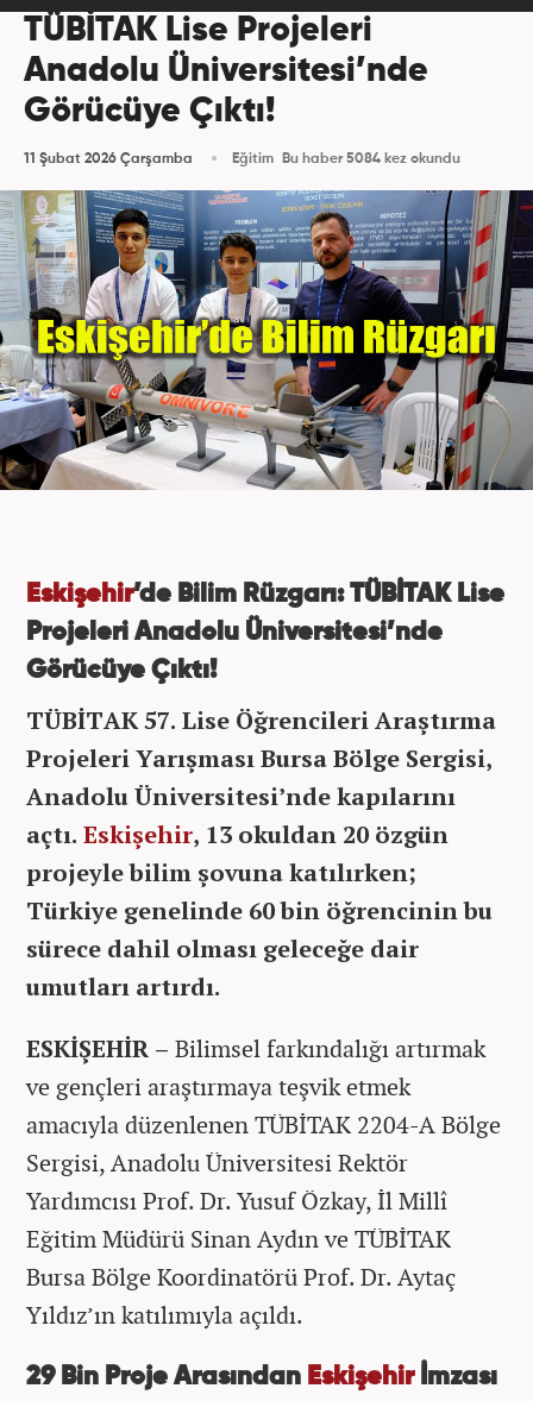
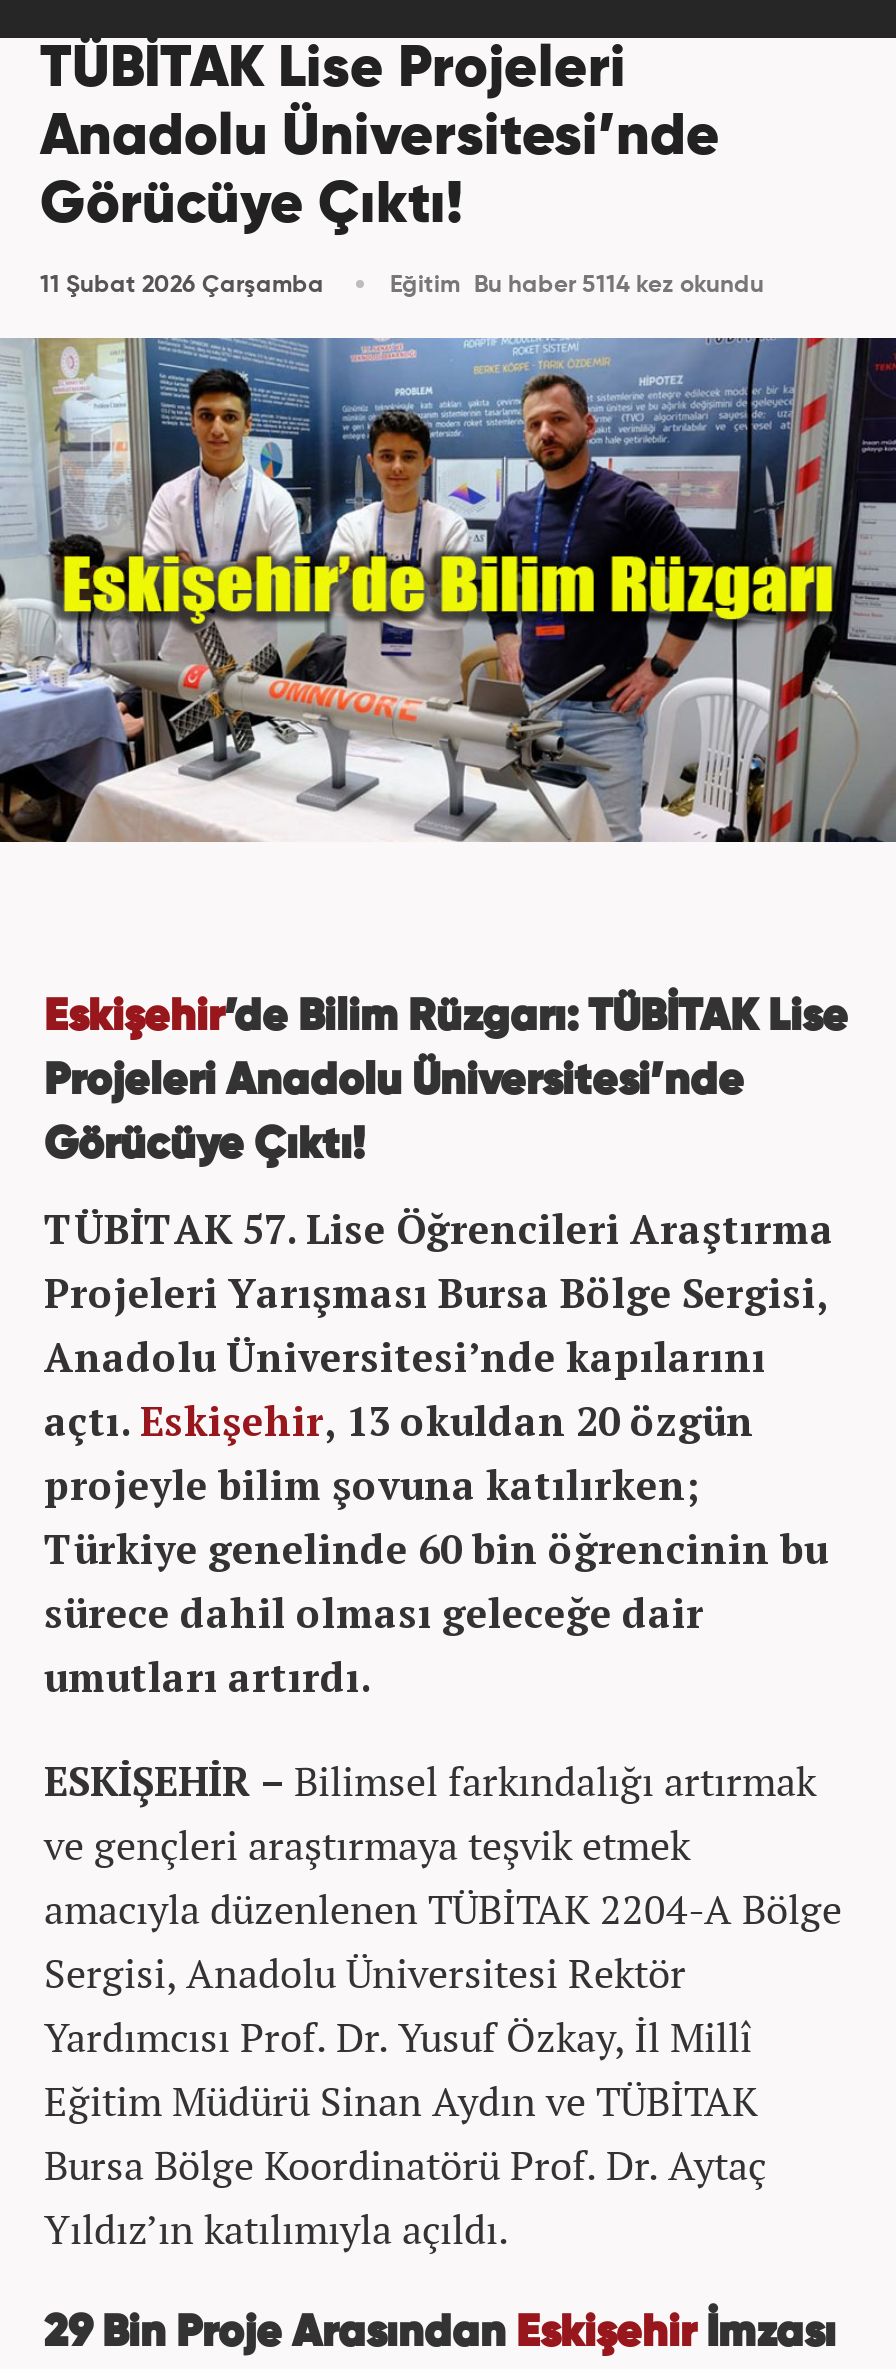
- Eğitim Bu haber 5084 kez okundu
+ Eğitim Bu haber 5114 kez okundu
